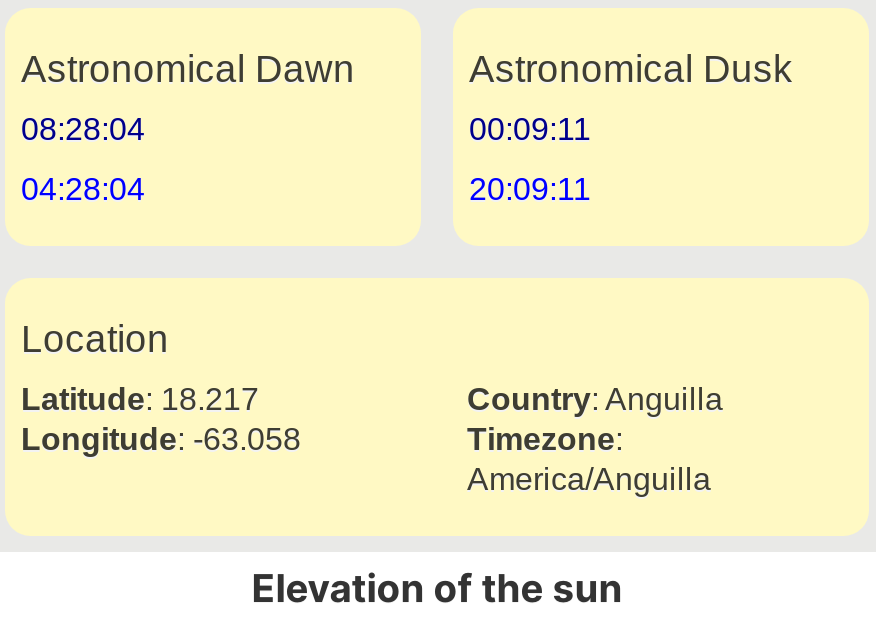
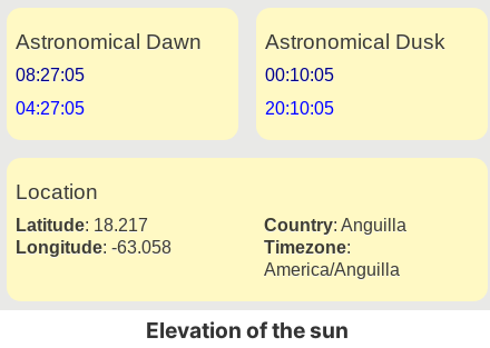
- 08:28:04
+ 08:27:05

- 00:09:11
+ 00:10:05

- 04:28:04
+ 04:27:05

- 20:09:11
+ 20:10:05
